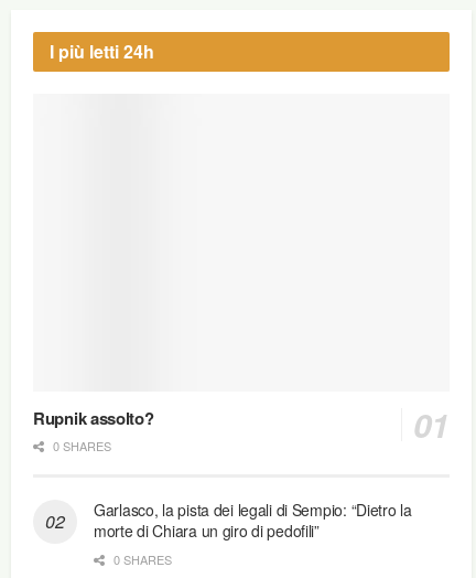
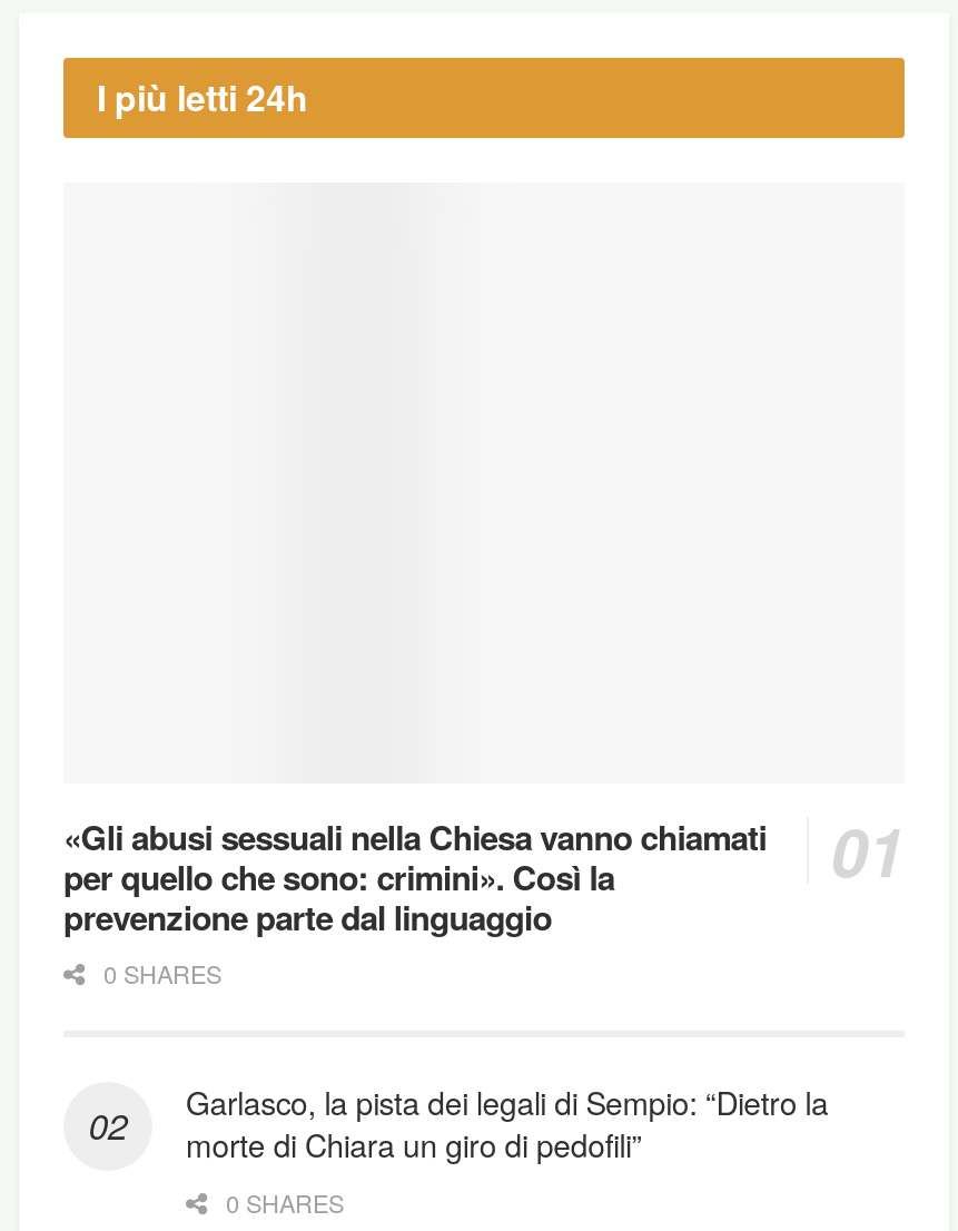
- Rupnik assolto?
+ «Gli abusi sessuali nella Chiesa vanno chiamati
+ per quello che sono: crimini». Così la
+ prevenzione parte dal linguaggio
